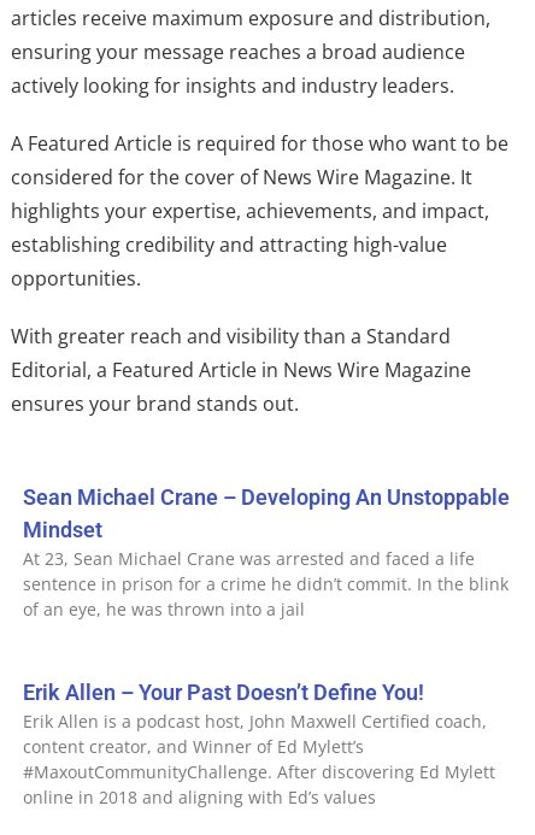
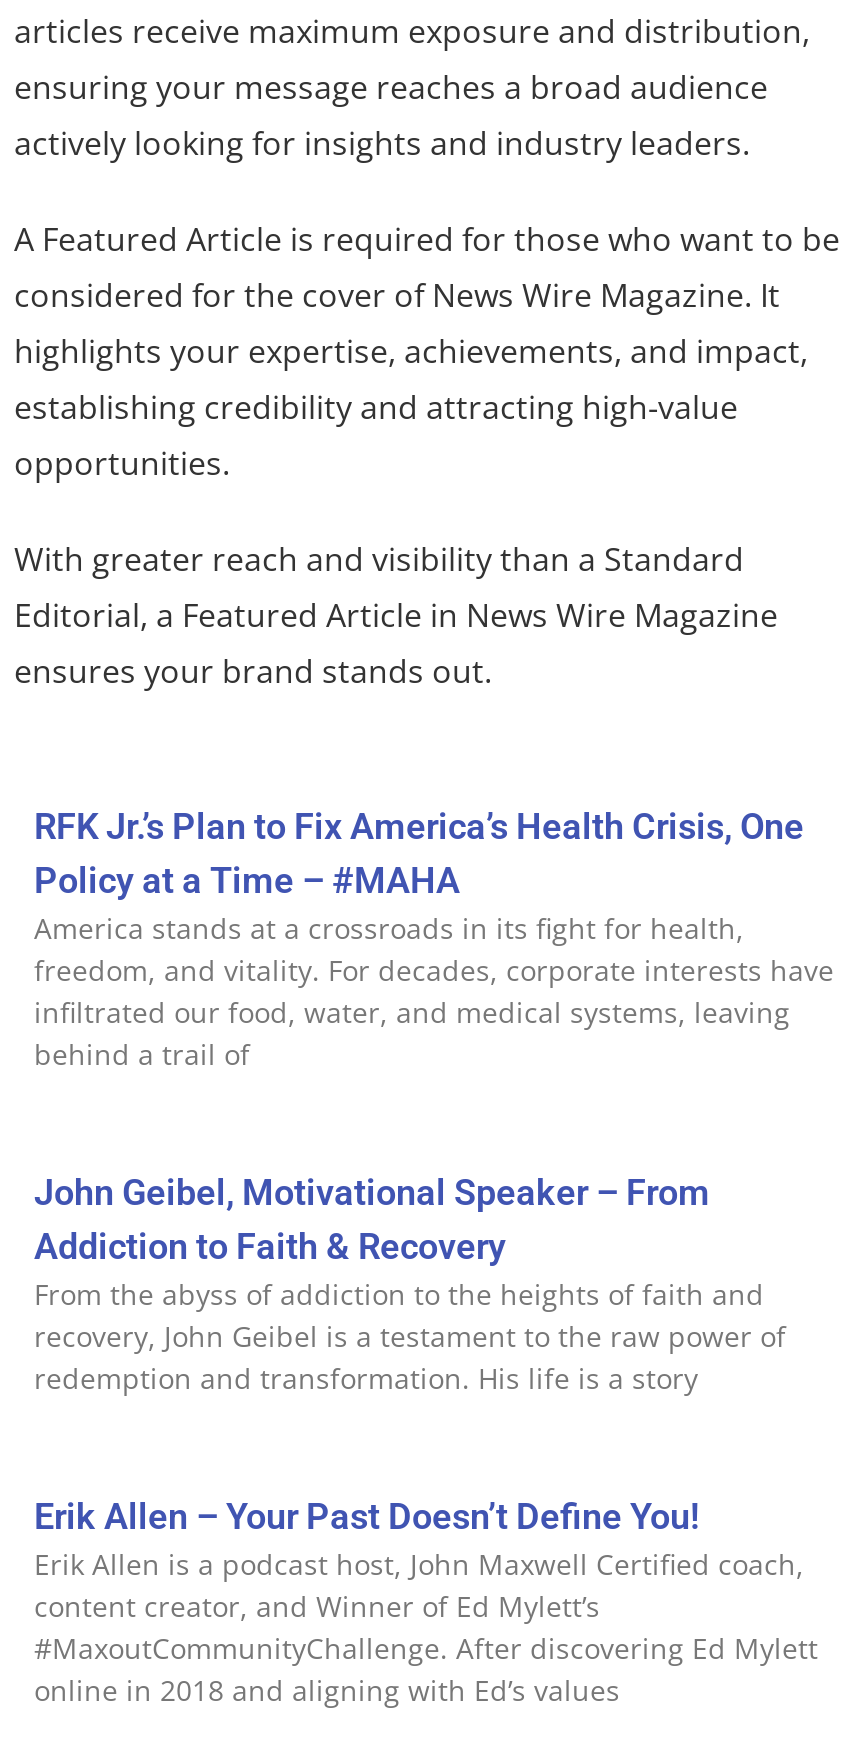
- Sean Michael Crane – Developing An Unstoppable
- Mindset
- At 23, Sean Michael Crane was arrested and faced a life
- sentence in prison for a crime he didn’t commit. In the blink
- of an eye, he was thrown into a jail
+ RFK Jr.’s Plan to Fix America’s Health Crisis, One
+ Policy at a Time – #MAHA
+ America stands at a crossroads in its fight for health,
+ freedom, and vitality. For decades, corporate interests have
+ infiltrated our food, water, and medical systems, leaving
+ behind a trail of
+ John Geibel, Motivational Speaker – From
+ Addiction to Faith & Recovery
+ From the abyss of addiction to the heights of faith and
+ recovery, John Geibel is a testament to the raw power of
+ redemption and transformation. His life is a story
